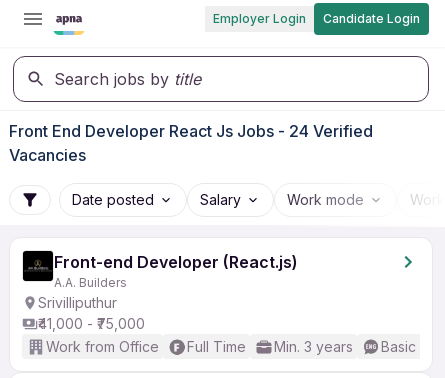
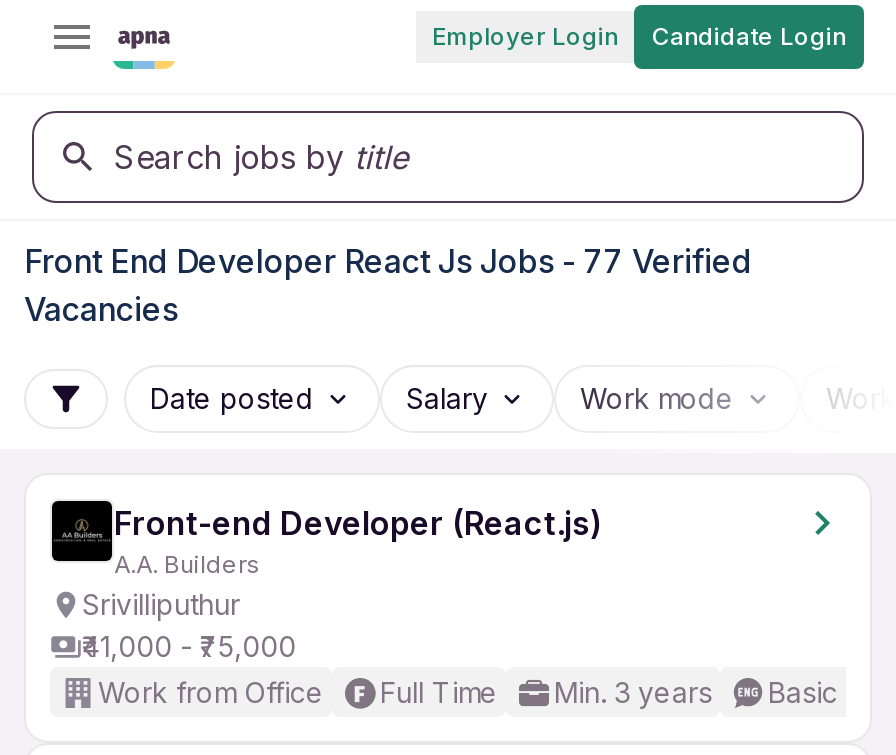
- Front End Developer React Js Jobs - 24 Verified
+ Front End Developer React Js Jobs - 77 Verified
